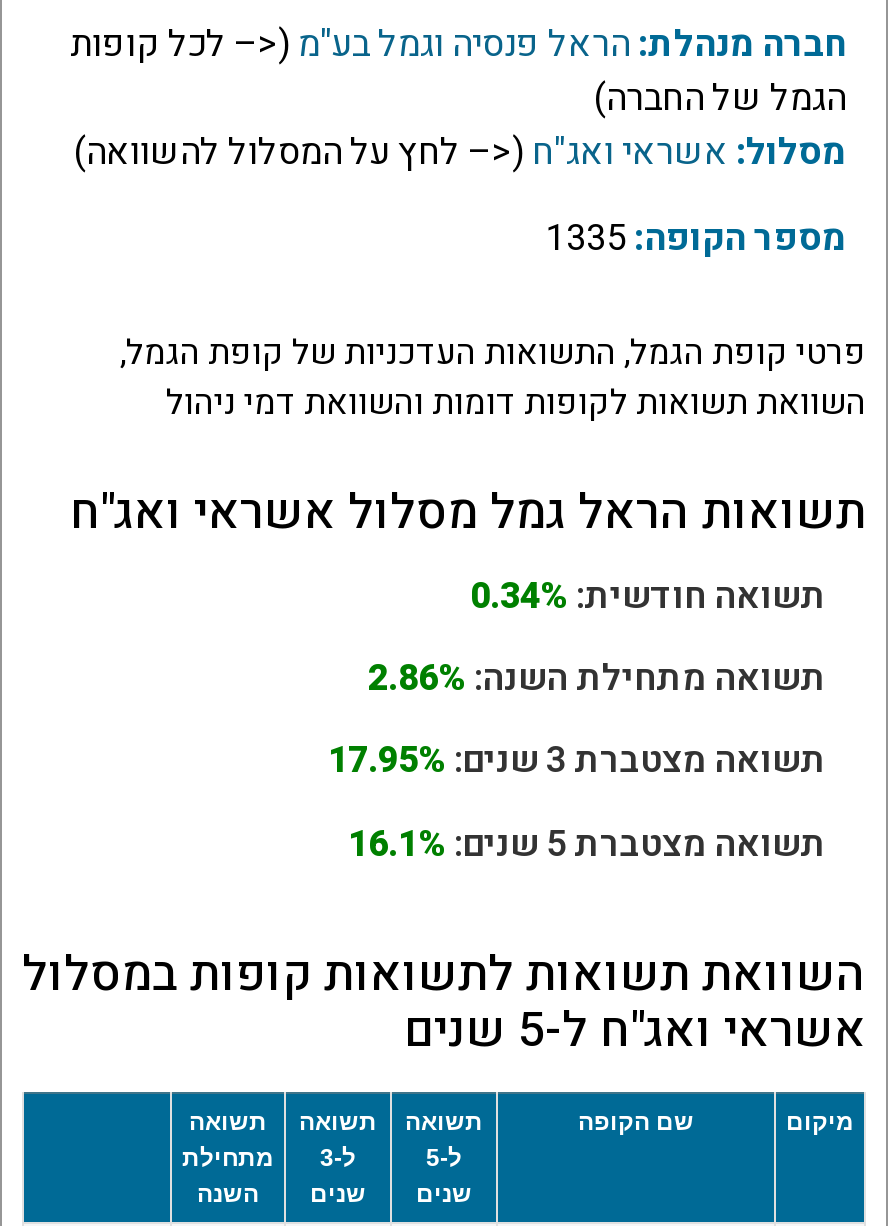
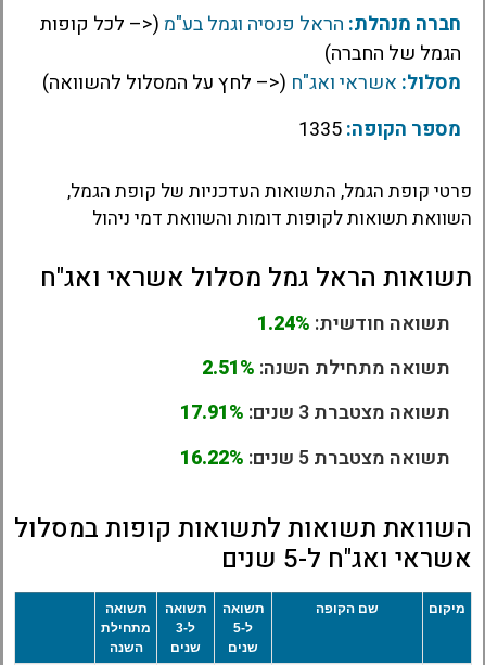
- תשואה חודשית: 0.34%
+ תשואה חודשית: 1.24%

- תשואה מתחילת השנה: 2.86%
+ תשואה מתחילת השנה: 2.51%

- 17.95%
+ 17.91%

- 16.1%
+ 16.22%
